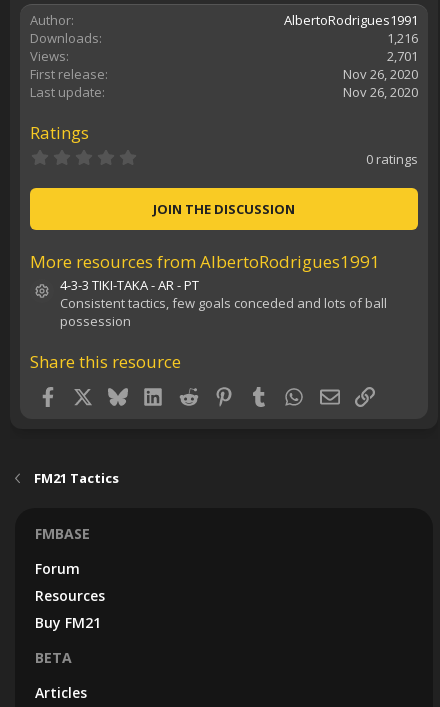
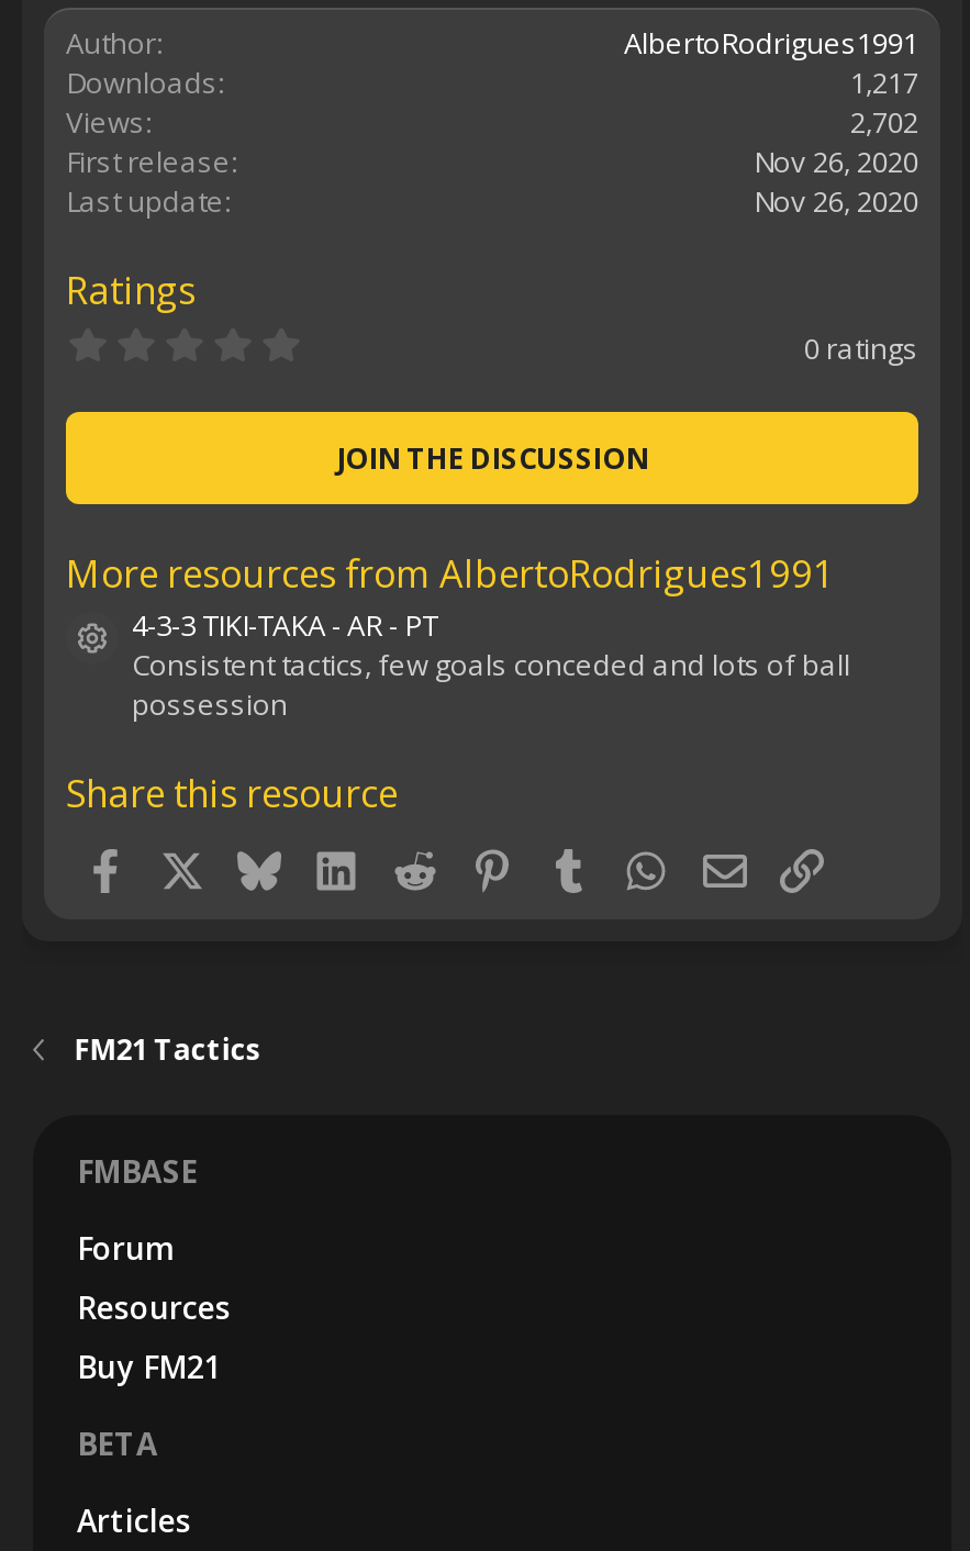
- 1,216
+ 1,217

- 2,701
+ 2,702
